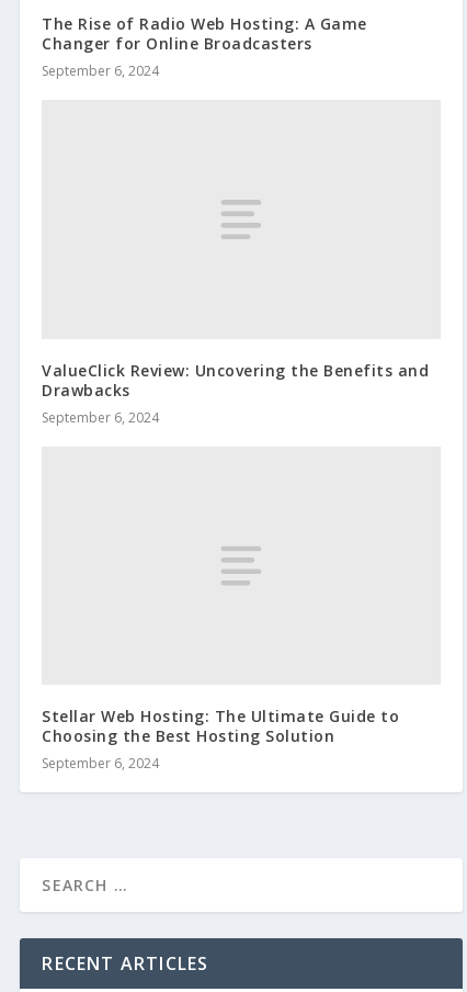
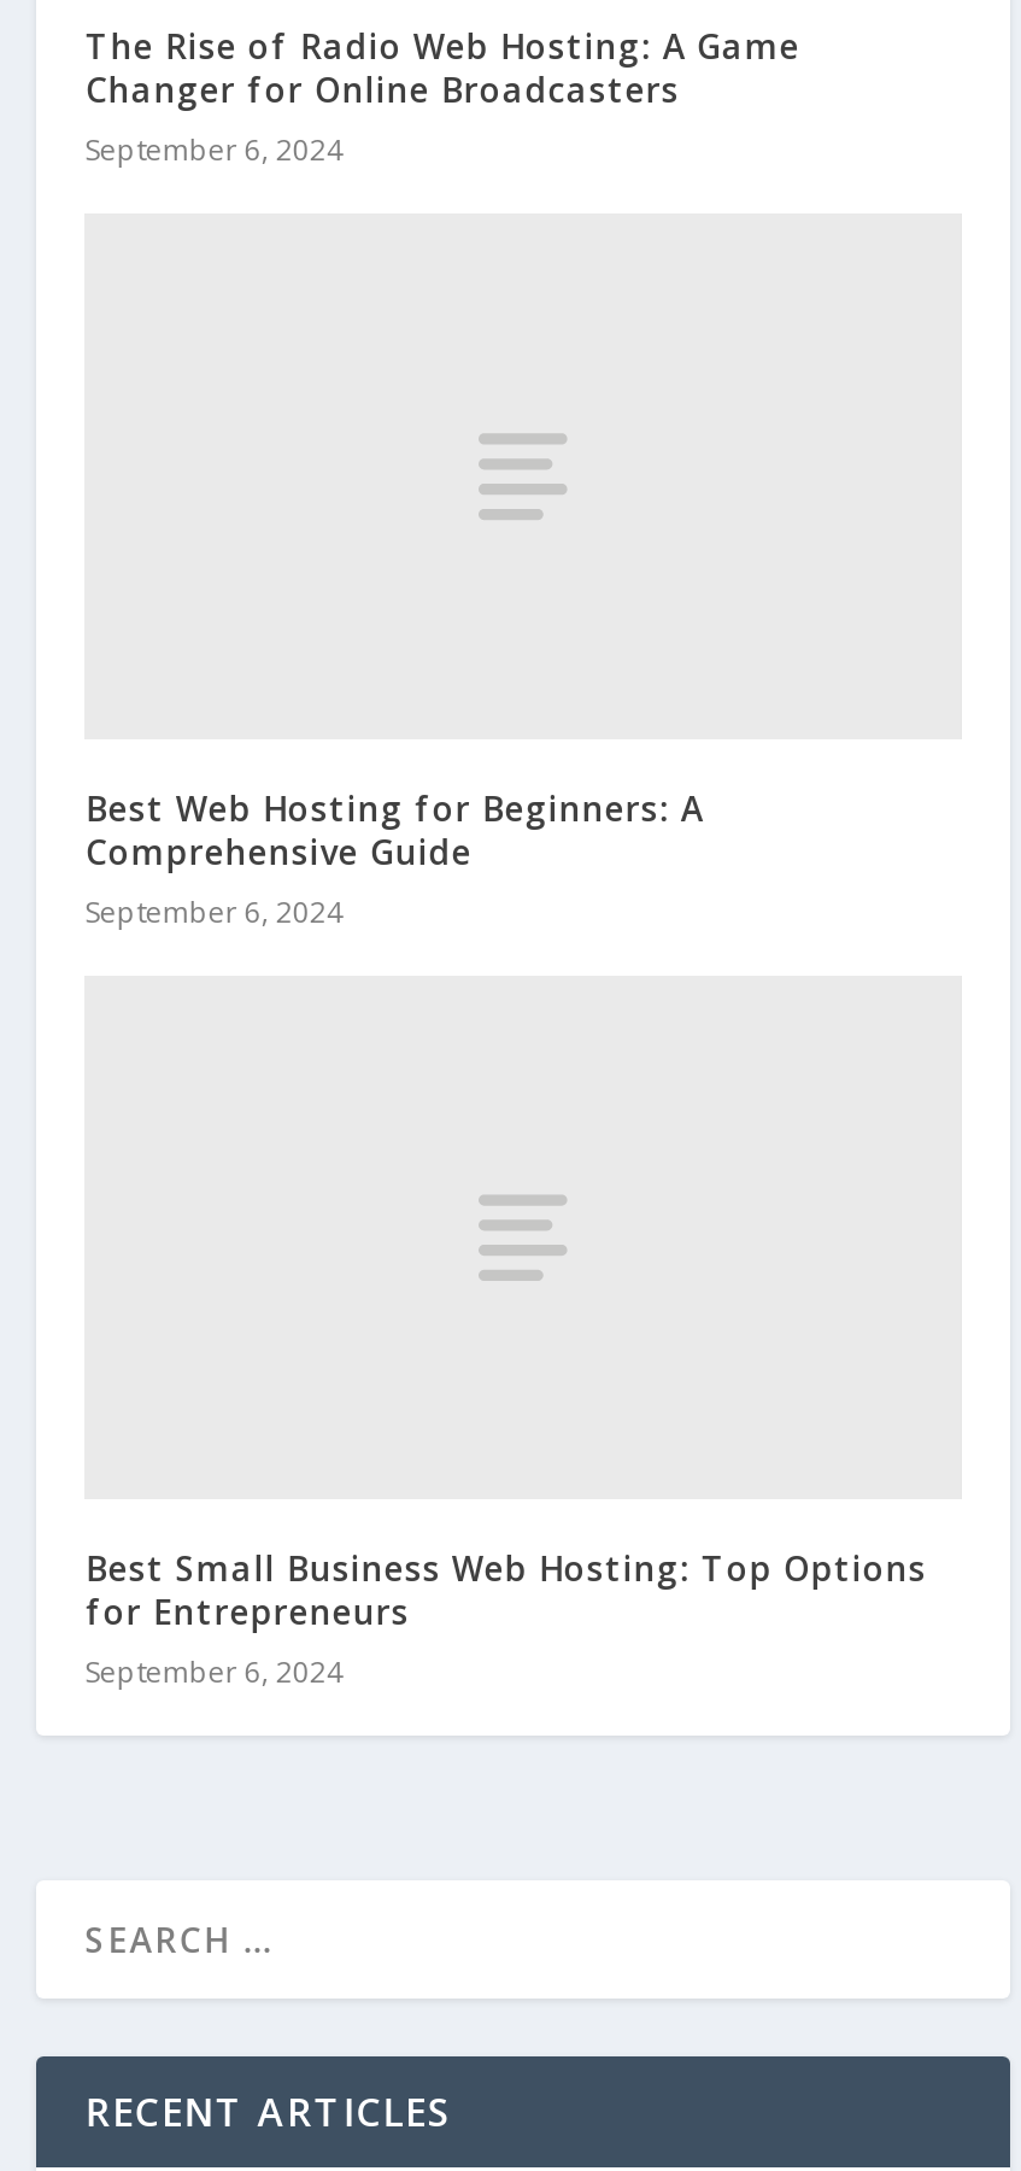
- ValueClick Review: Uncovering the Benefits and
- Drawbacks
+ Best Web Hosting for Beginners: A
+ Comprehensive Guide

- Stellar Web Hosting: The Ultimate Guide to
- Choosing the Best Hosting Solution
+ Best Small Business Web Hosting: Top Options
+ for Entrepreneurs
